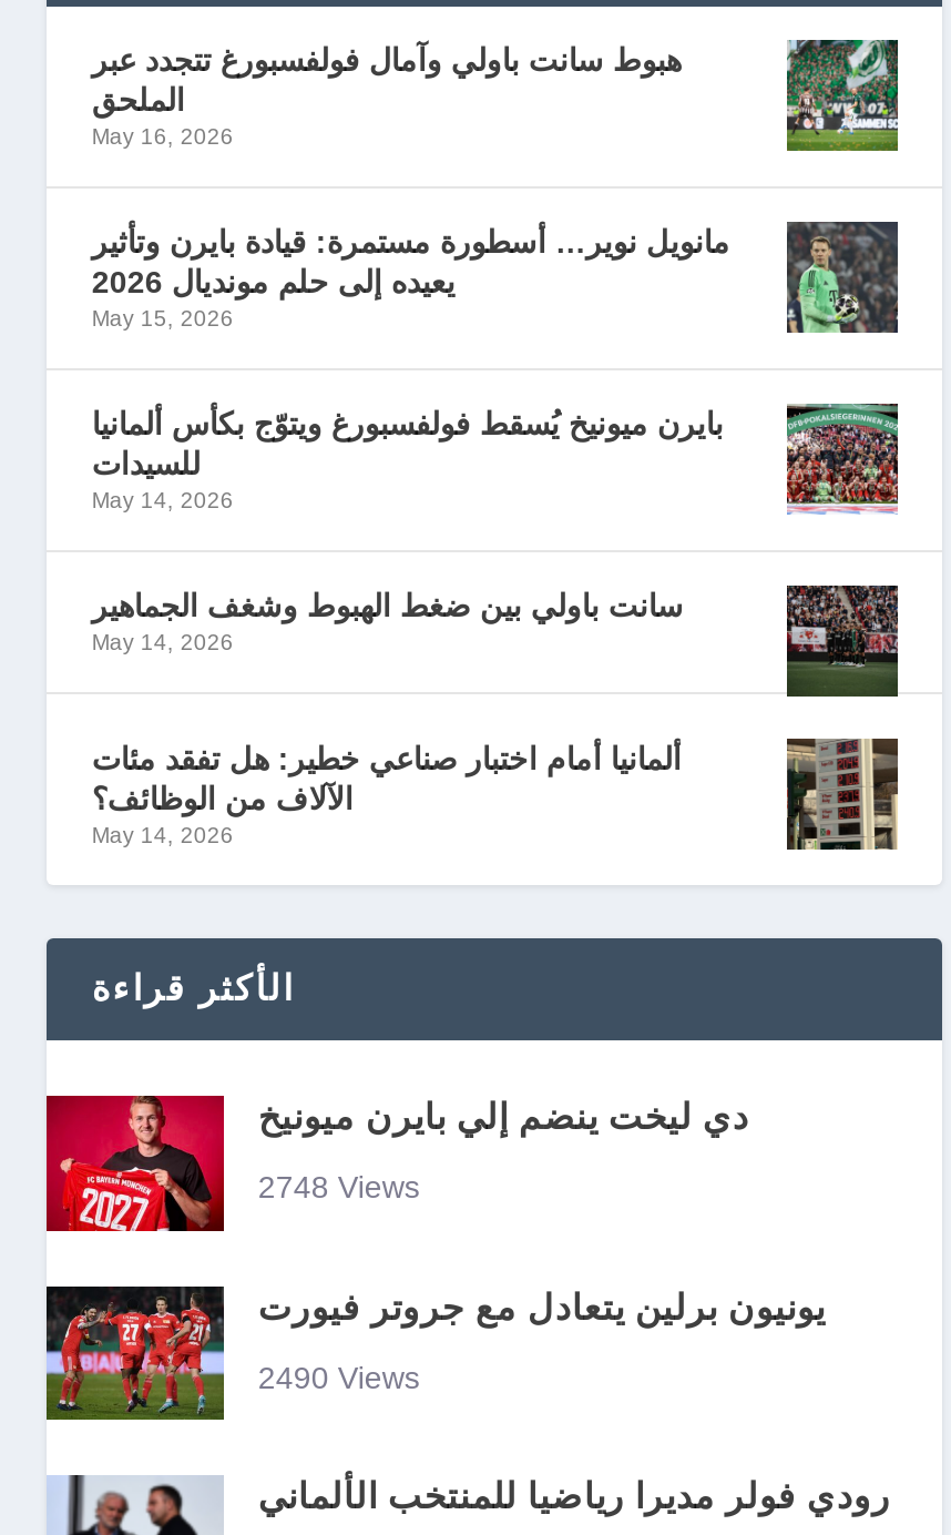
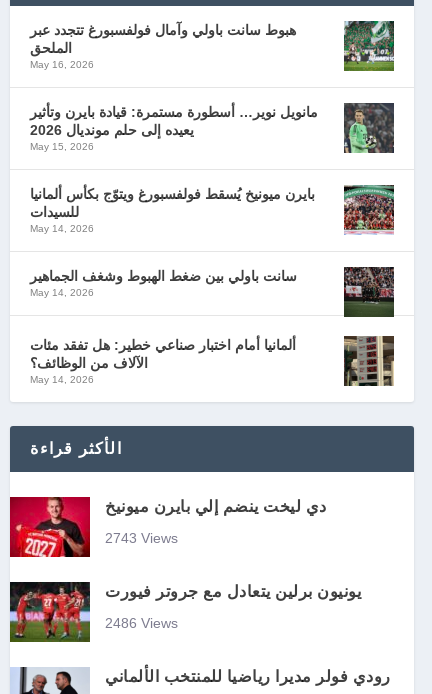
- 2748 Views
+ 2743 Views

- 2490 Views
+ 2486 Views
